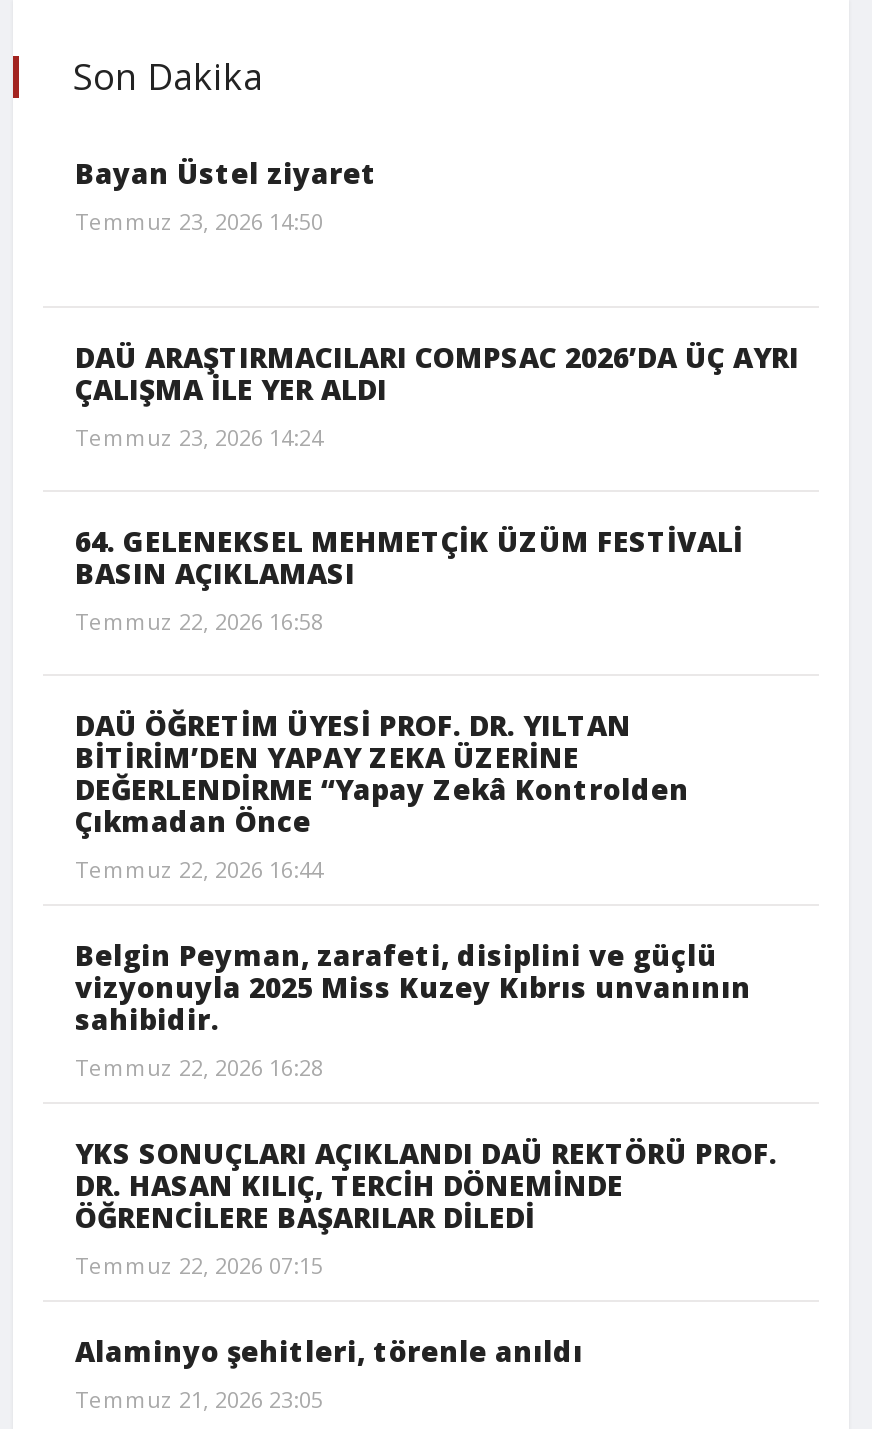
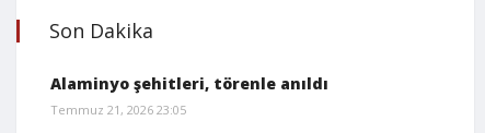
- Bayan Üstel ziyaret
- Temmuz 23, 2026 14:50

- DAÜ ARAŞTIRMACILARI COMPSAC 2026’DA ÜÇ AYRI
- ÇALIŞMA İLE YER ALDI
- Temmuz 23, 2026 14:24
- 64. GELENEKSEL MEHMETÇİK ÜZÜM FESTİVALİ
- BASIN AÇIKLAMASI
- Temmuz 22, 2026 16:58
- DAÜ ÖĞRETİM ÜYESİ PROF. DR. YILTAN
- BİTİRİM’DEN YAPAY ZEKA ÜZERİNE
- DEĞERLENDİRME “Yapay Zekâ Kontrolden
- Çıkmadan Önce
- Temmuz 22, 2026 16:44
- Belgin Peyman, zarafeti, disiplini ve güçlü
- vizyonuyla 2025 Miss Kuzey Kıbrıs unvanının
- sahibidir.
- Temmuz 22, 2026 16:28
- YKS SONUÇLARI AÇIKLANDI DAÜ REKTÖRÜ PROF.
- DR. HASAN KILIÇ, TERCİH DÖNEMİNDE
- ÖĞRENCİLERE BAŞARILAR DİLEDİ
- Temmuz 22, 2026 07:15
